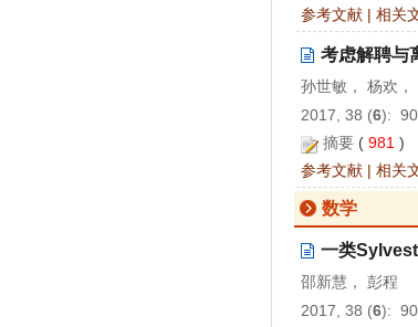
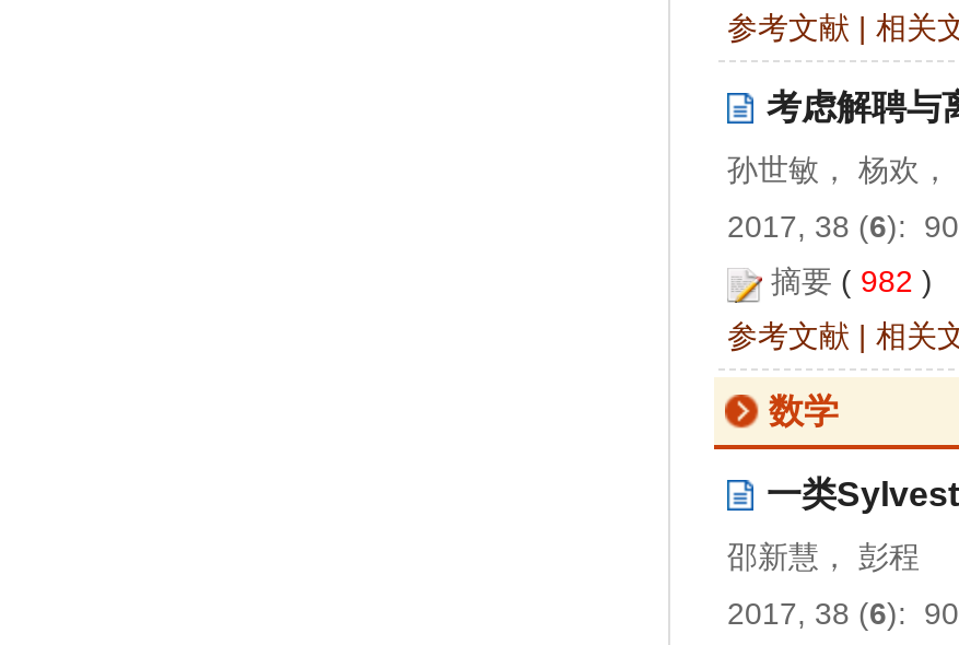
- 摘要(981)
+ 摘要(982)
